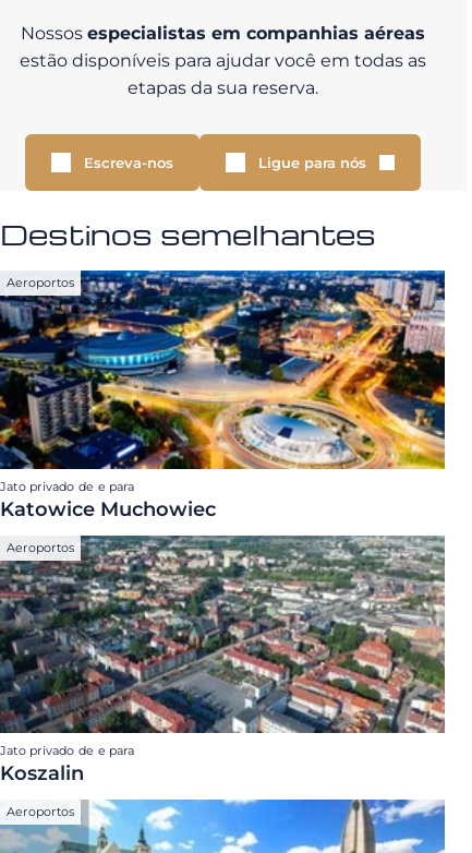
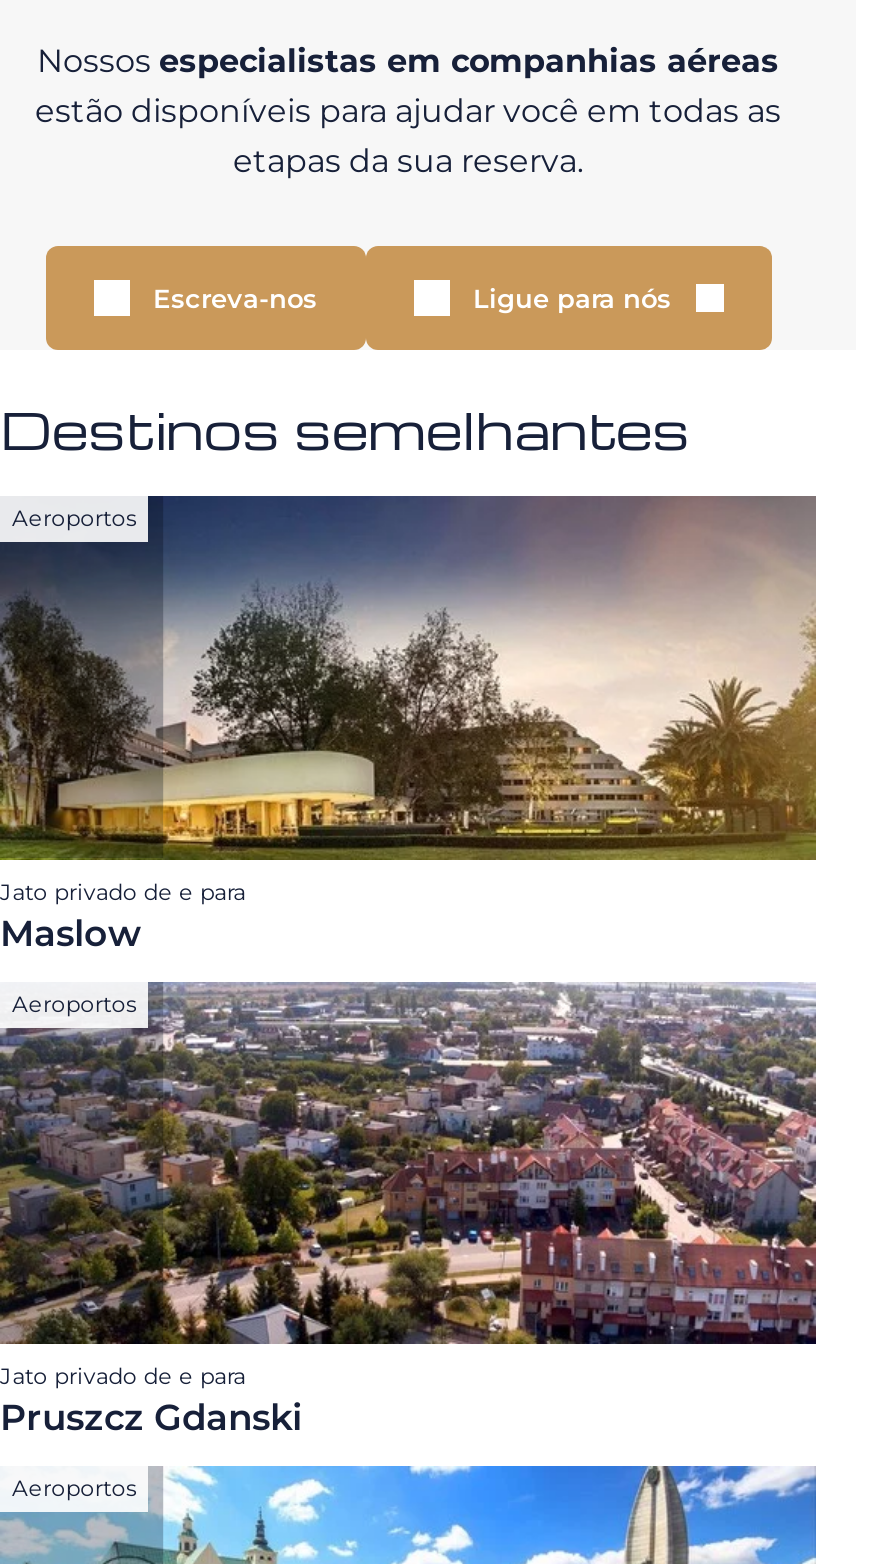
- [image]
- Katowice Muchowiec
+ [image]
+ Maslow

- [image]
- Koszalin
+ [image]
+ Pruszcz Gdanski
